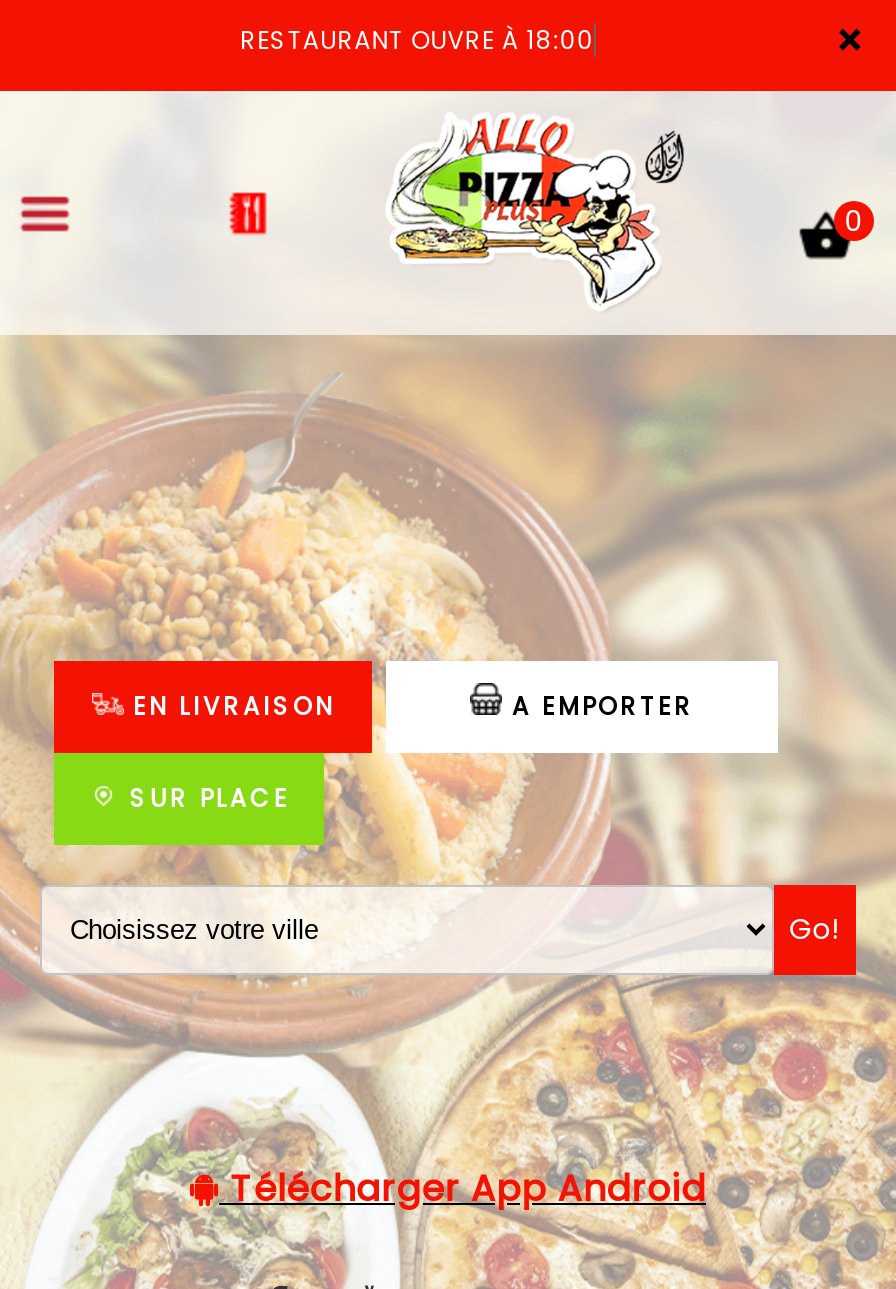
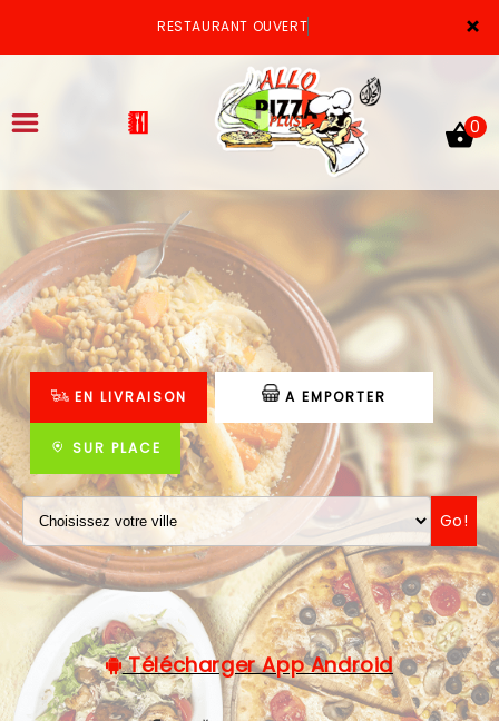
- RESTAURANT OUVRE À 18:00
+ RESTAURANT OUVERT
